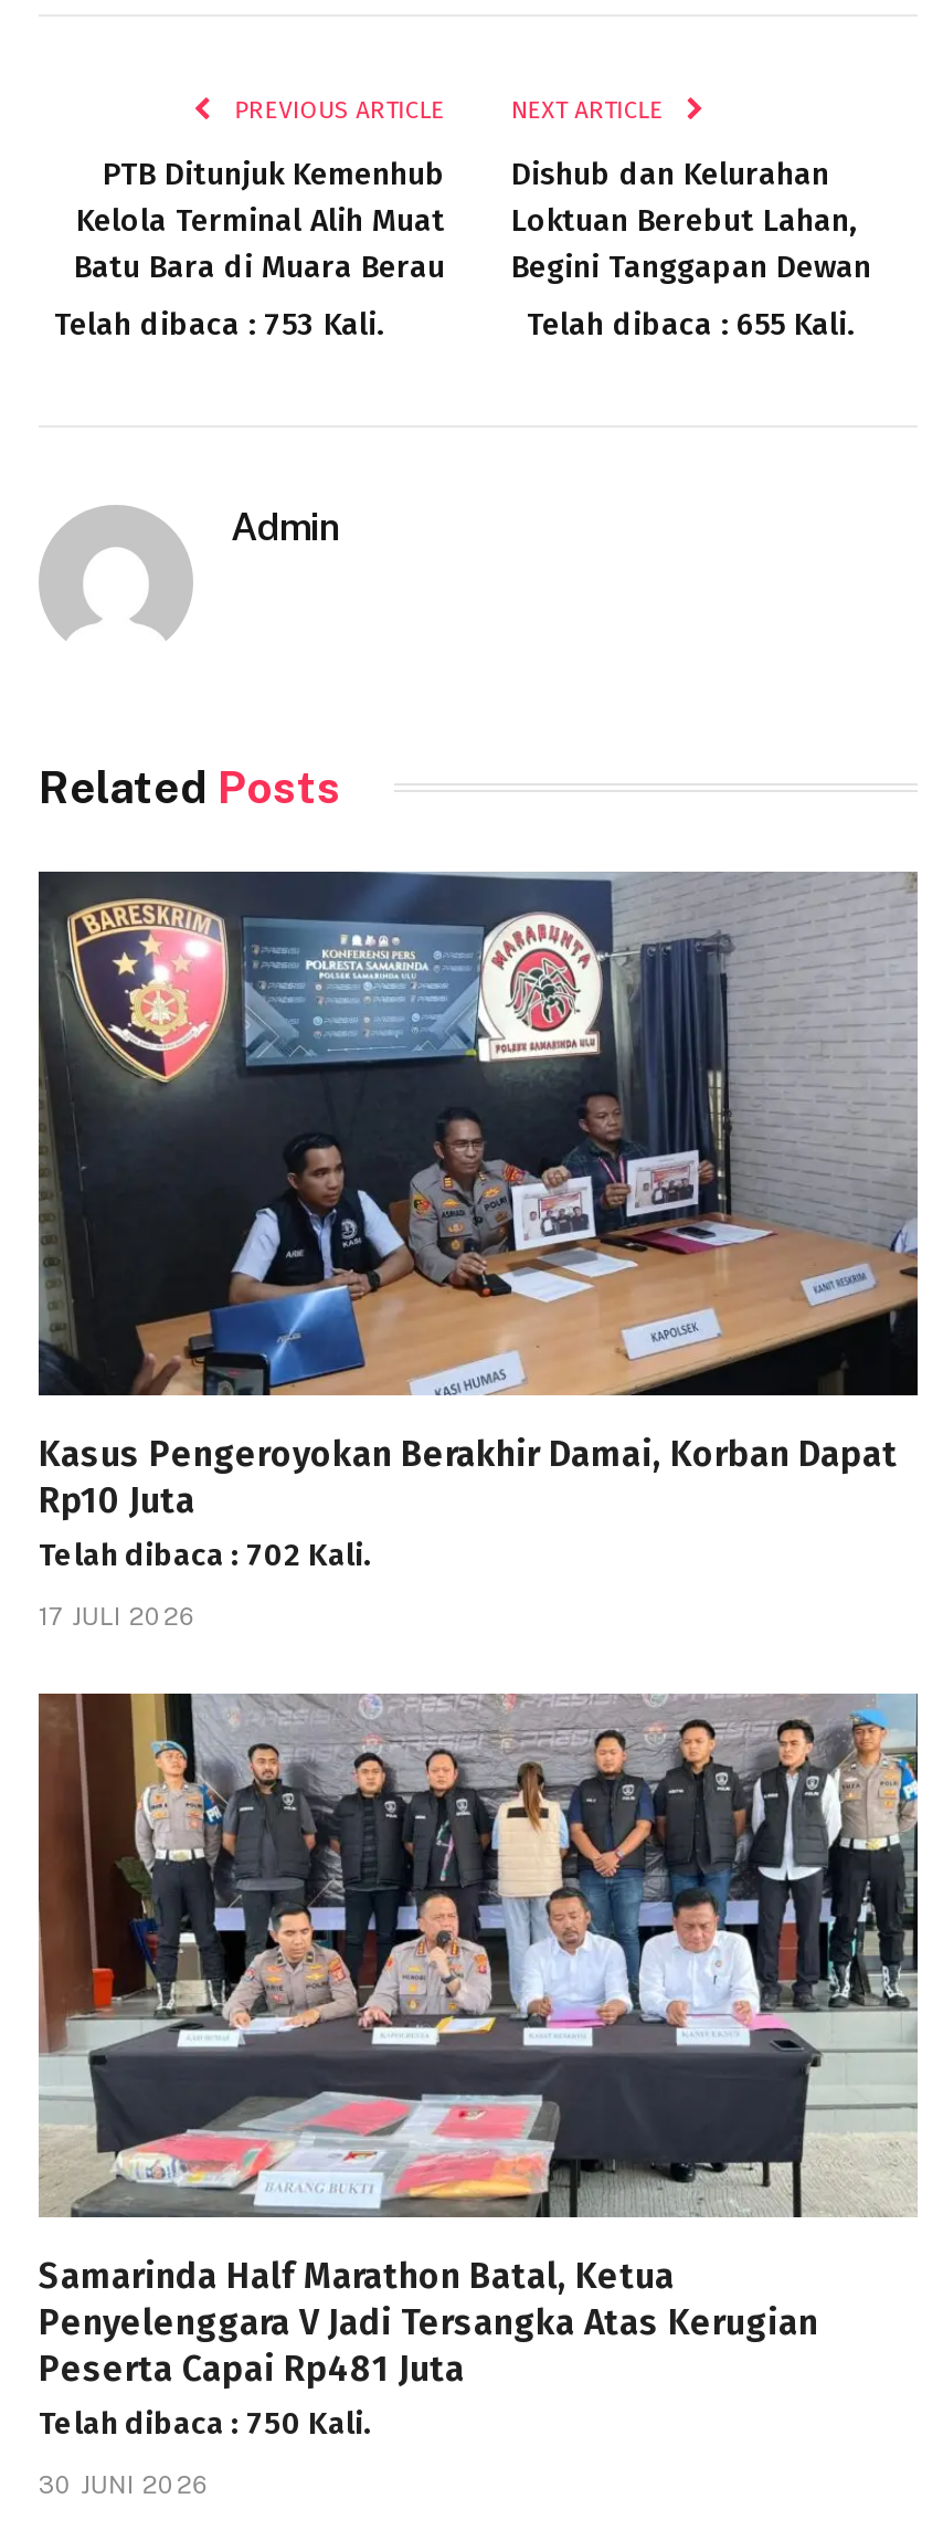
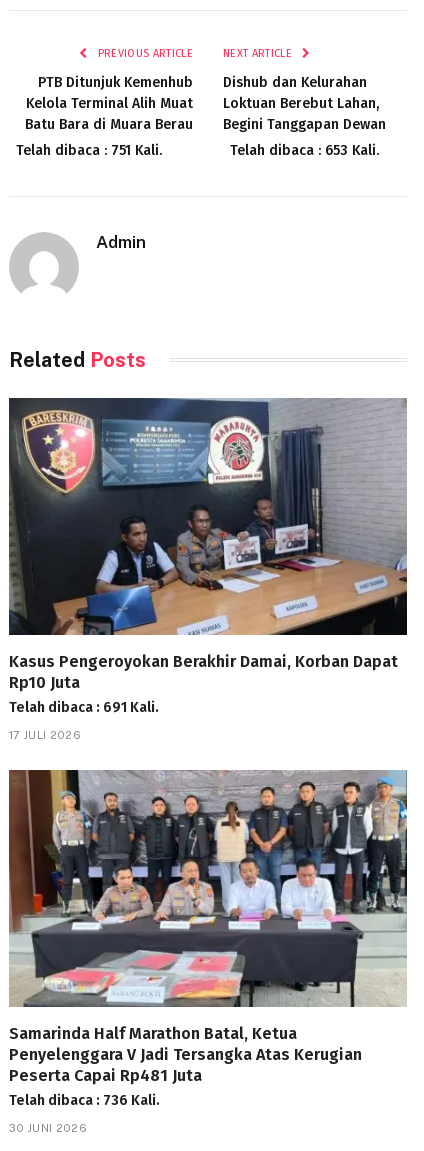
- Telah dibaca : 753 Kali.
+ Telah dibaca : 751 Kali.

- Telah dibaca : 655 Kali.
+ Telah dibaca : 653 Kali.

- Telah dibaca : 702 Kali.
+ Telah dibaca : 691 Kali.

- Telah dibaca : 750 Kali.
+ Telah dibaca : 736 Kali.
